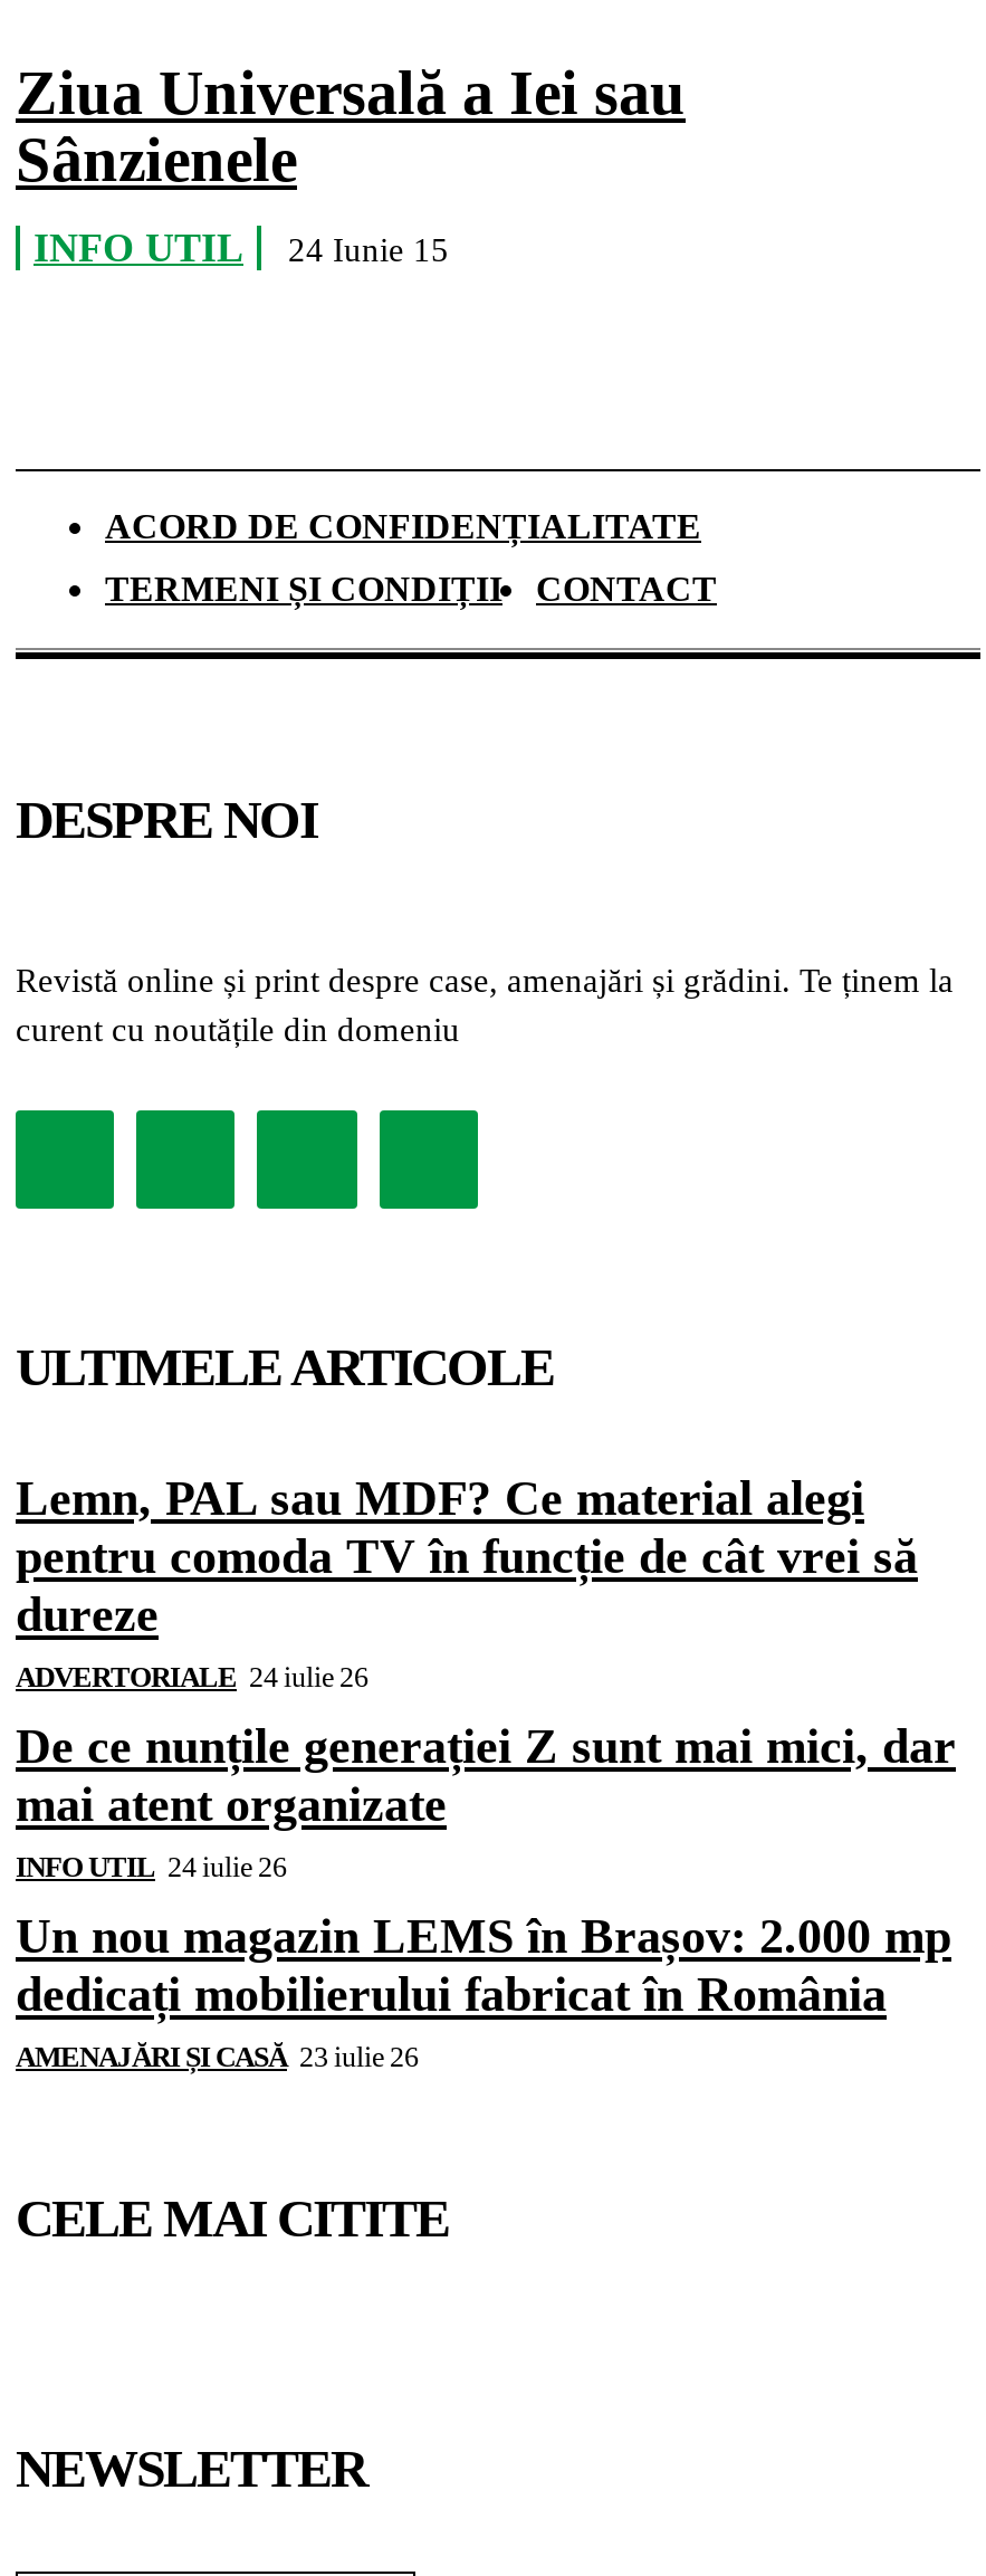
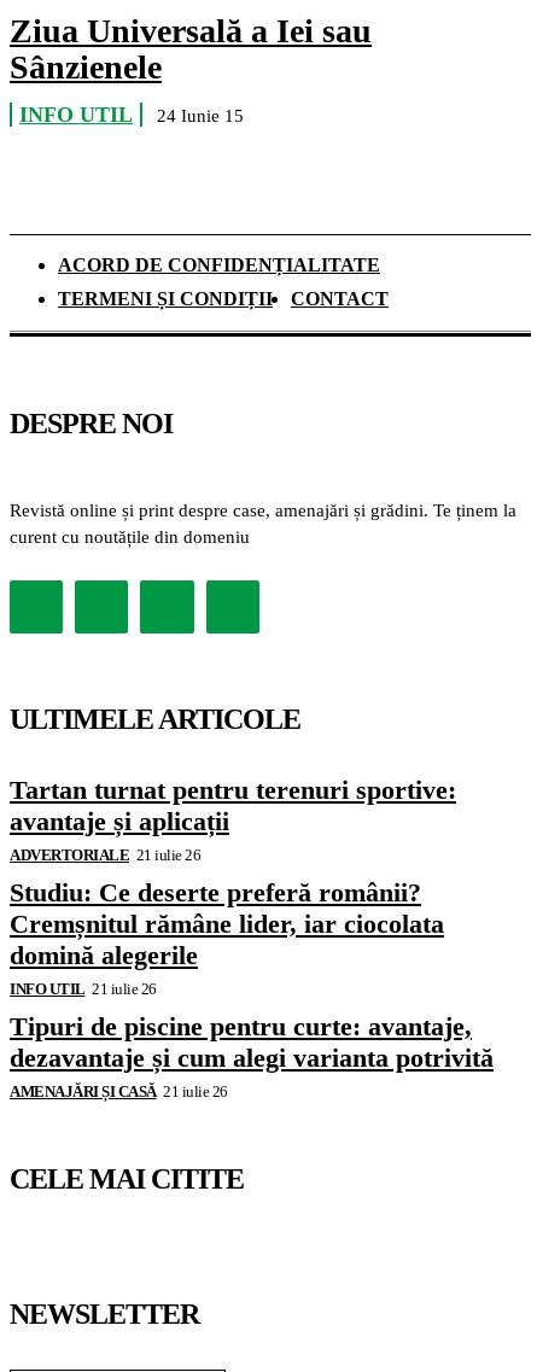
- Lemn, PAL sau MDF? Ce material alegi
- pentru comoda TV în funcție de cât vrei să
- dureze
- ADVERTORIALE 24 iulie 26
- De ce nunțile generației Z sunt mai mici, dar
- mai atent organizate
- INFO UTIL 24 iulie 26
- Un nou magazin LEMS în Brașov: 2.000 mp
- dedicați mobilierului fabricat în România
- AMENAJĂRI ȘI CASĂ 23 iulie 26
+ Tartan turnat pentru terenuri sportive:
+ avantaje și aplicații
+ ADVERTORIALE 21 iulie 26
+ Studiu: Ce deserte preferă românii?
+ Cremșnitul rămâne lider, iar ciocolata
+ domină alegerile
+ INFO UTIL 21 iulie 26
+ Tipuri de piscine pentru curte: avantaje,
+ dezavantaje și cum alegi varianta potrivită
+ AMENAJĂRI ȘI CASĂ 21 iulie 26
